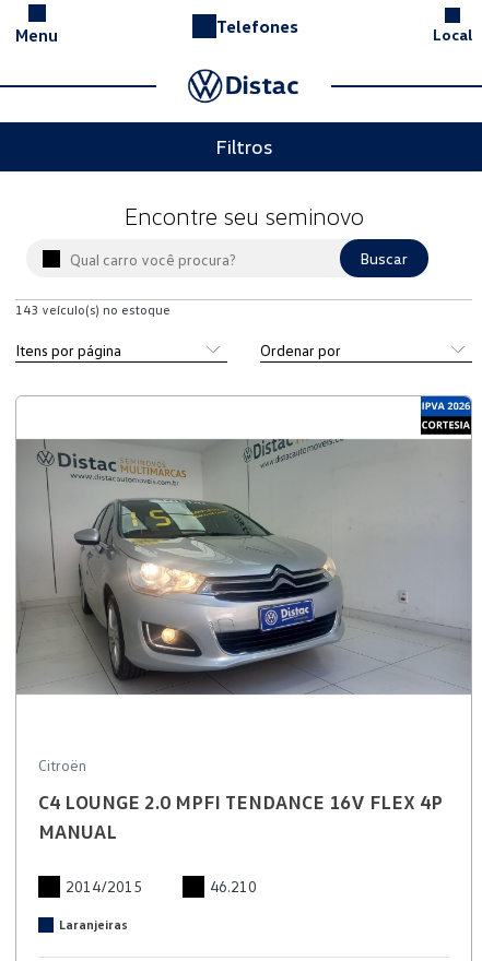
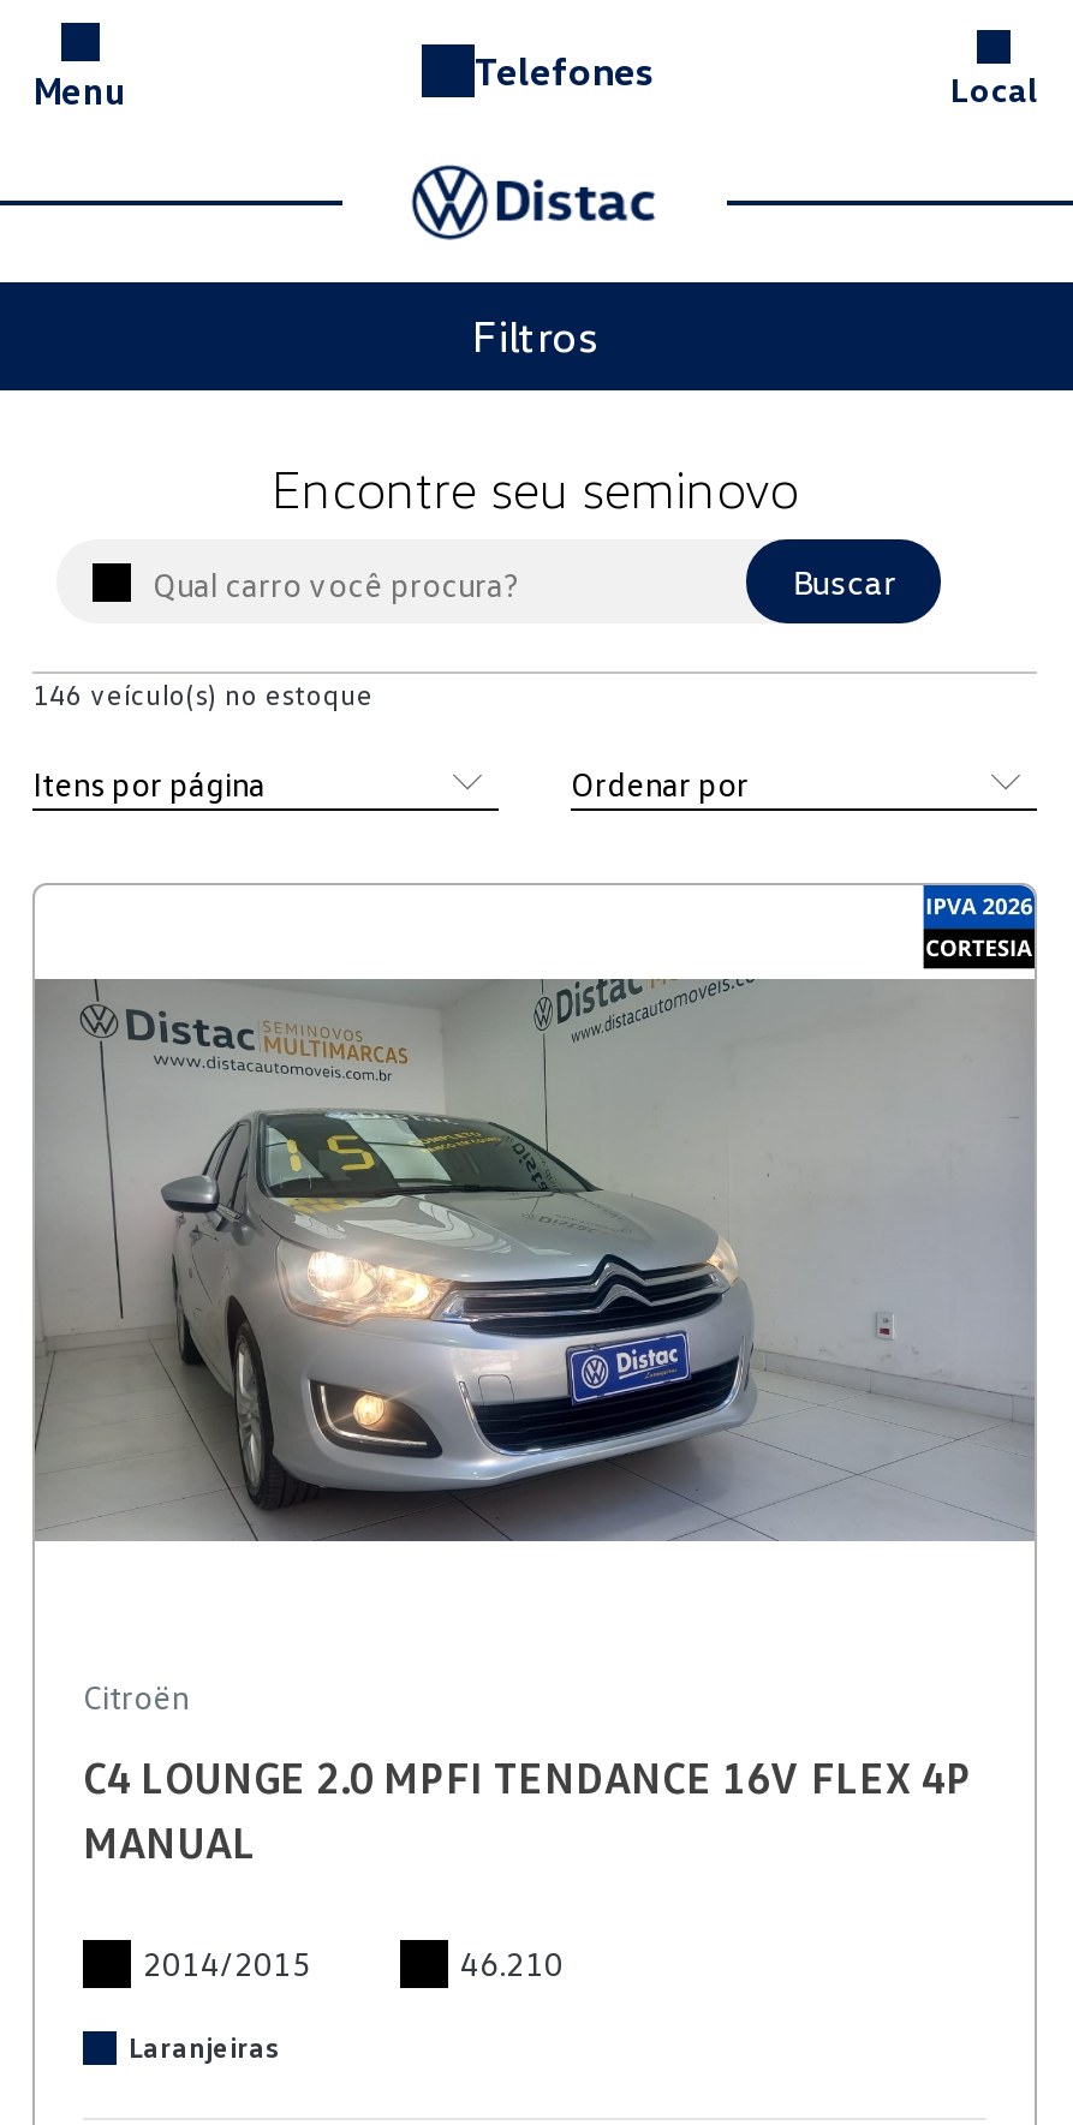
- 143 veículo(s) no estoque
+ 146 veículo(s) no estoque
